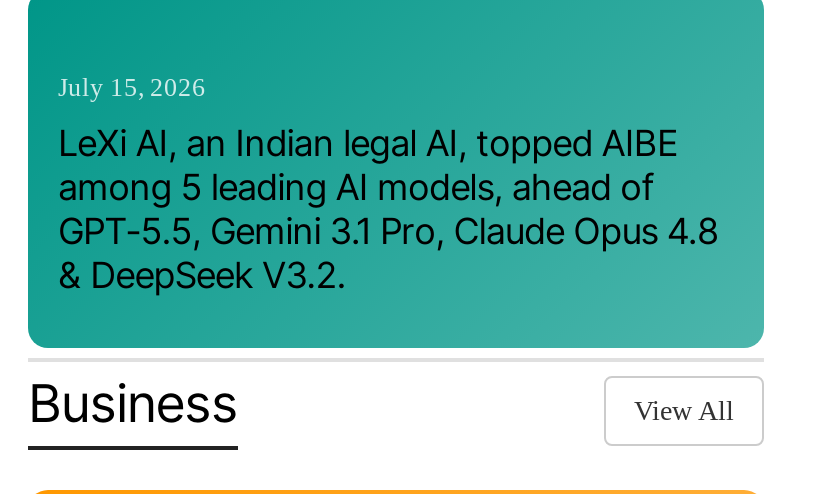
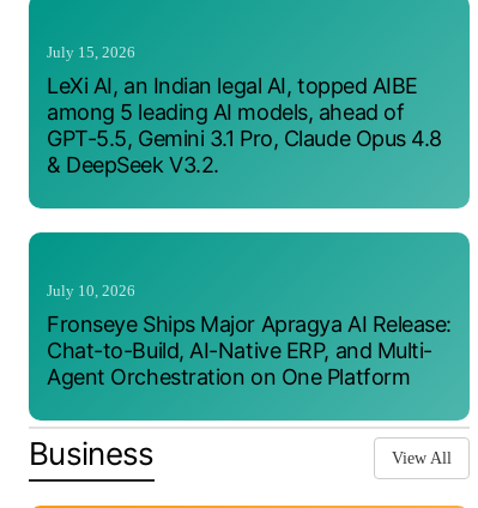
+ July 10, 2026
+ Fronseye Ships Major Apragya AI Release:
+ Chat-to-Build, AI-Native ERP, and Multi-
+ Agent Orchestration on One Platform
